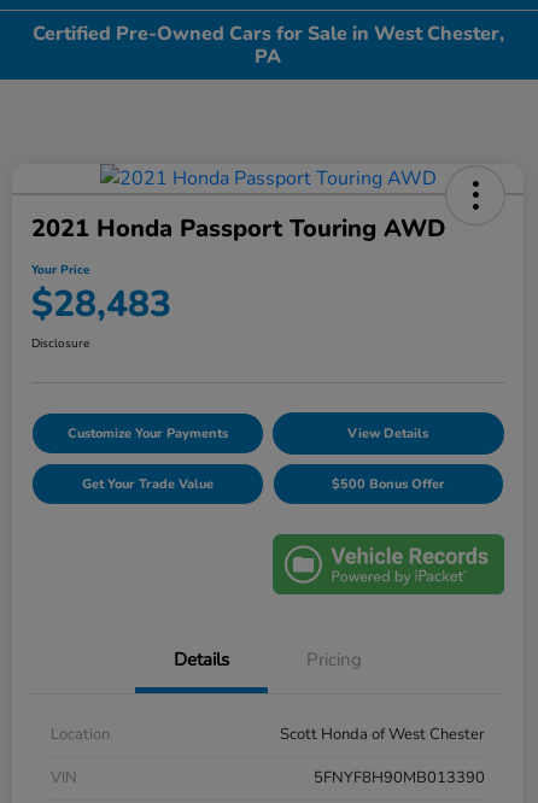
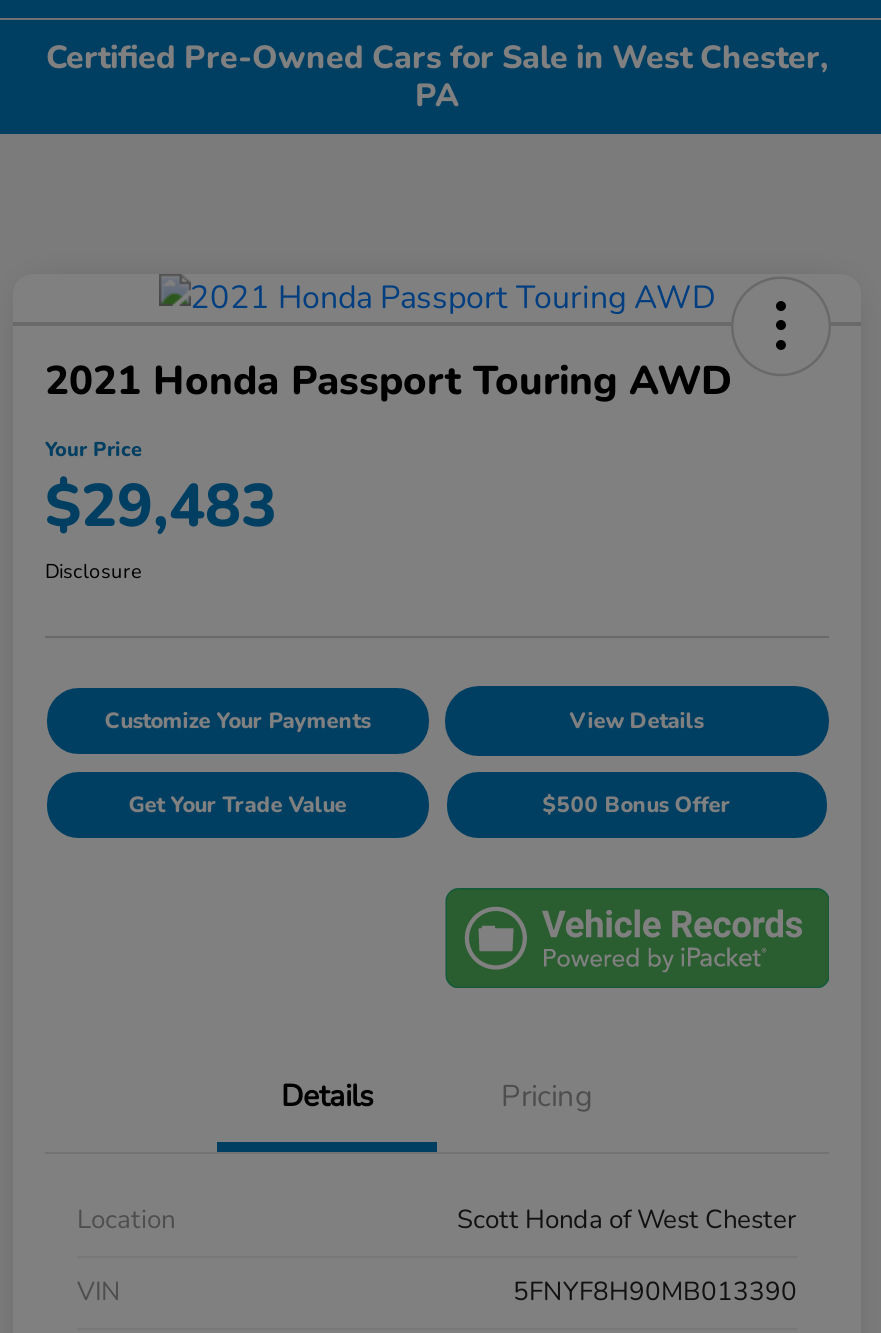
- $28,483
+ $29,483
